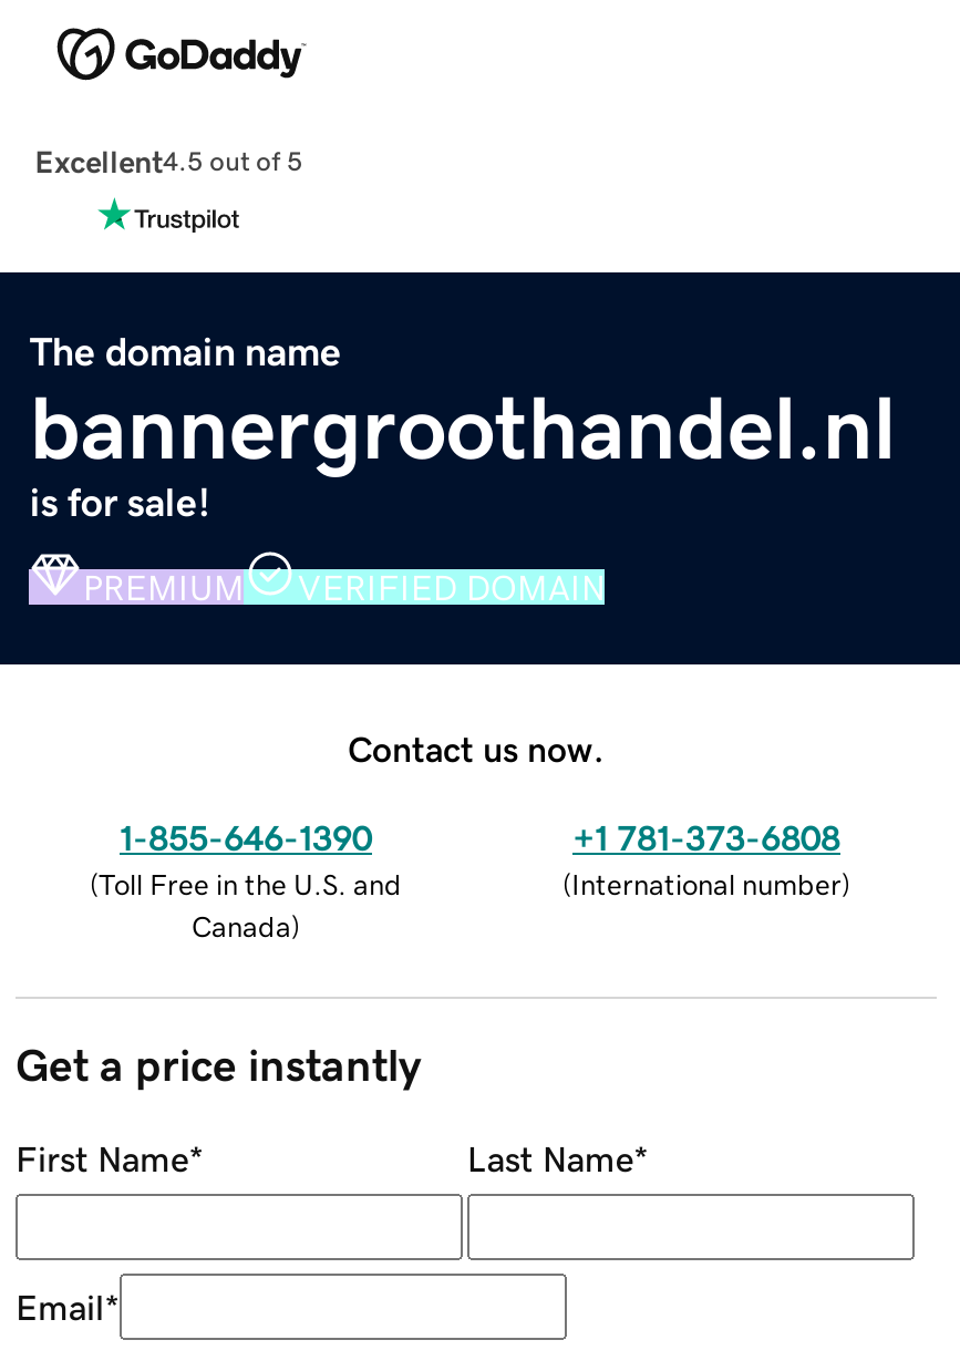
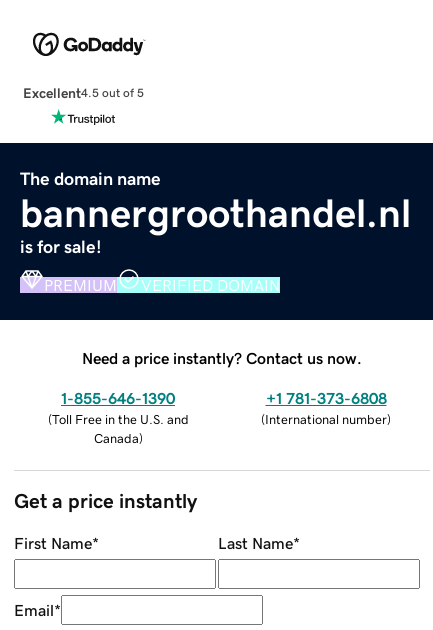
- Contact us now.
+ Need a price instantly? Contact us now.
